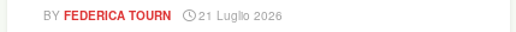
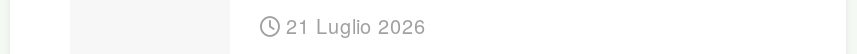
- BY FEDERICA TOURN
